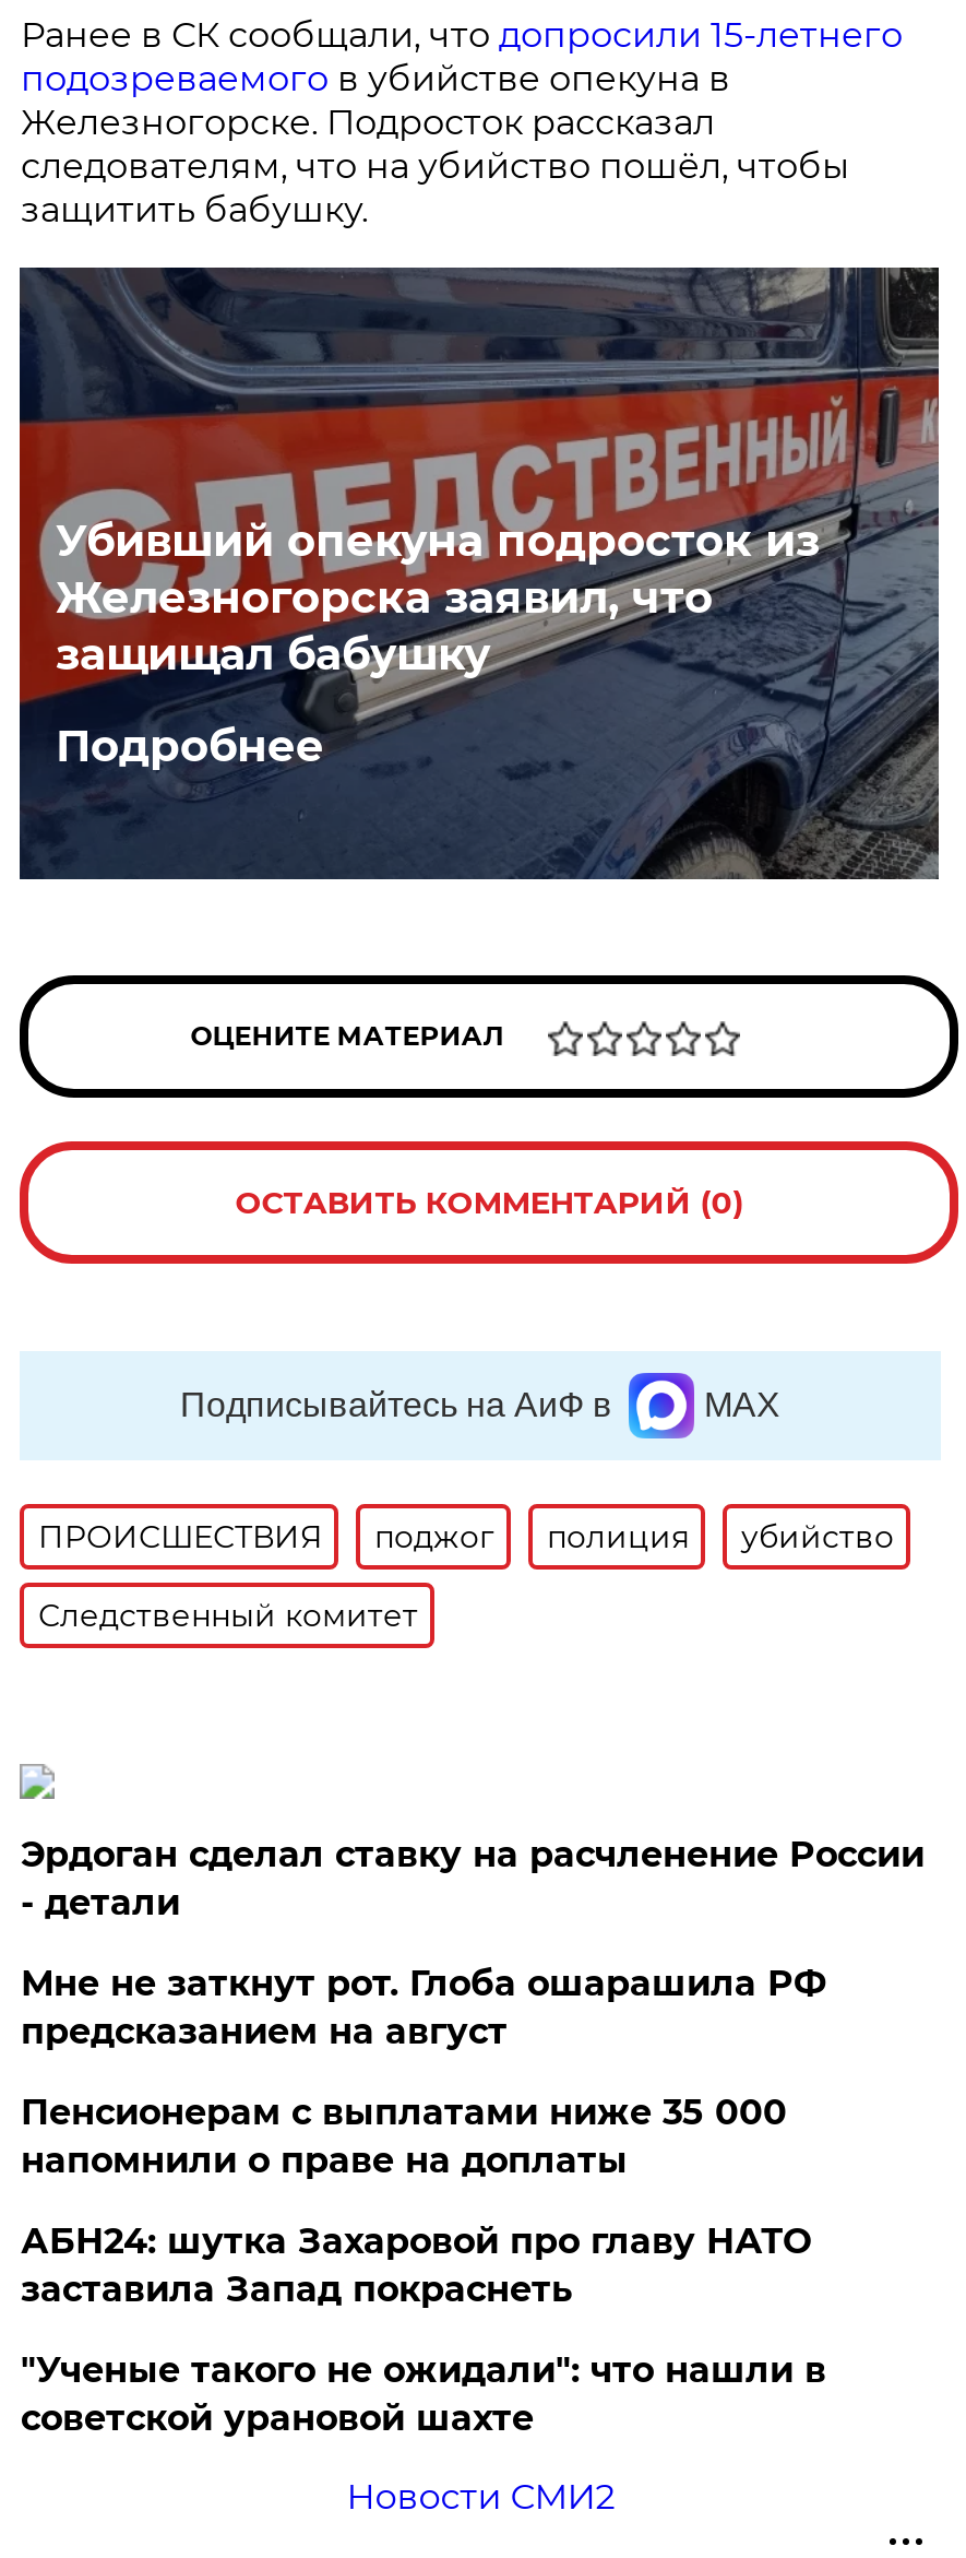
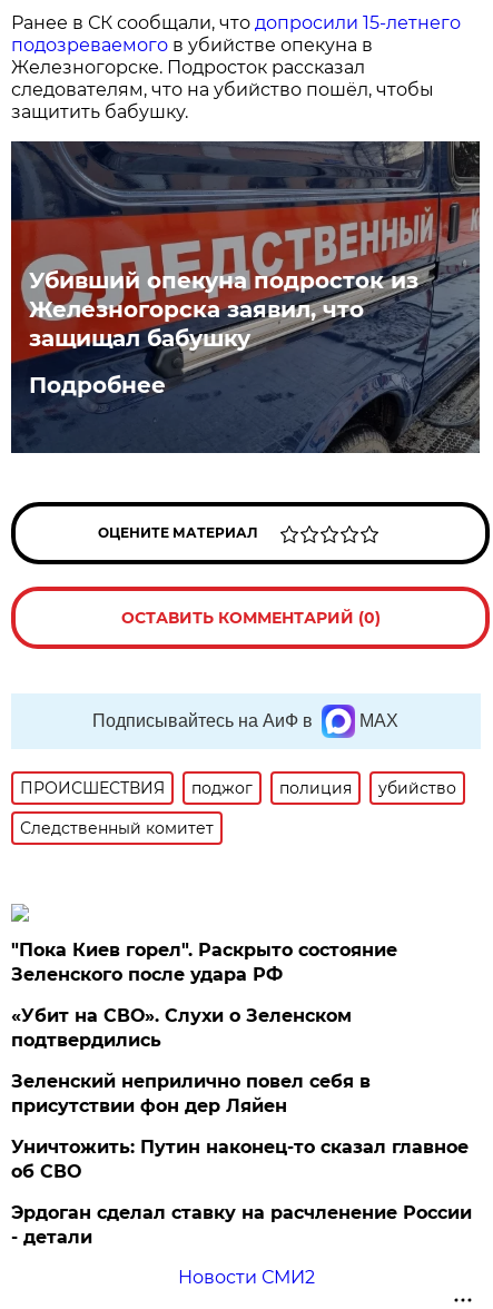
+ "Пока Киев горел". Раскрыто состояние
+ Зеленского после удара РФ
+ «Убит на СВО». Слухи о Зеленском
+ подтвердились
+ Зеленский неприлично повел cебя в
+ присутствии фон дер Ляйен
+ Уничтожить: Путин наконец-то сказал главное
+ об СВО

moved down: Эрдоган сделал ставку на расчленение России | - детали

- Мне не заткнут рот. Глоба ошарашила РФ
- предсказанием на август
- Пенсионерам с выплатами ниже 35 000
- напомнили о праве на доплаты
- АБН24: шутка Захаровой про главу НАТО
- заставила Запад покраснеть
- "Ученые такого не ожидали": что нашли в
- советской урановой шахте
